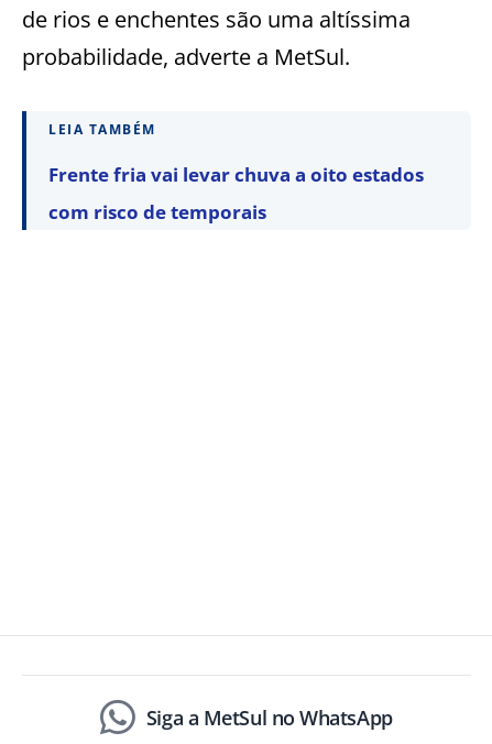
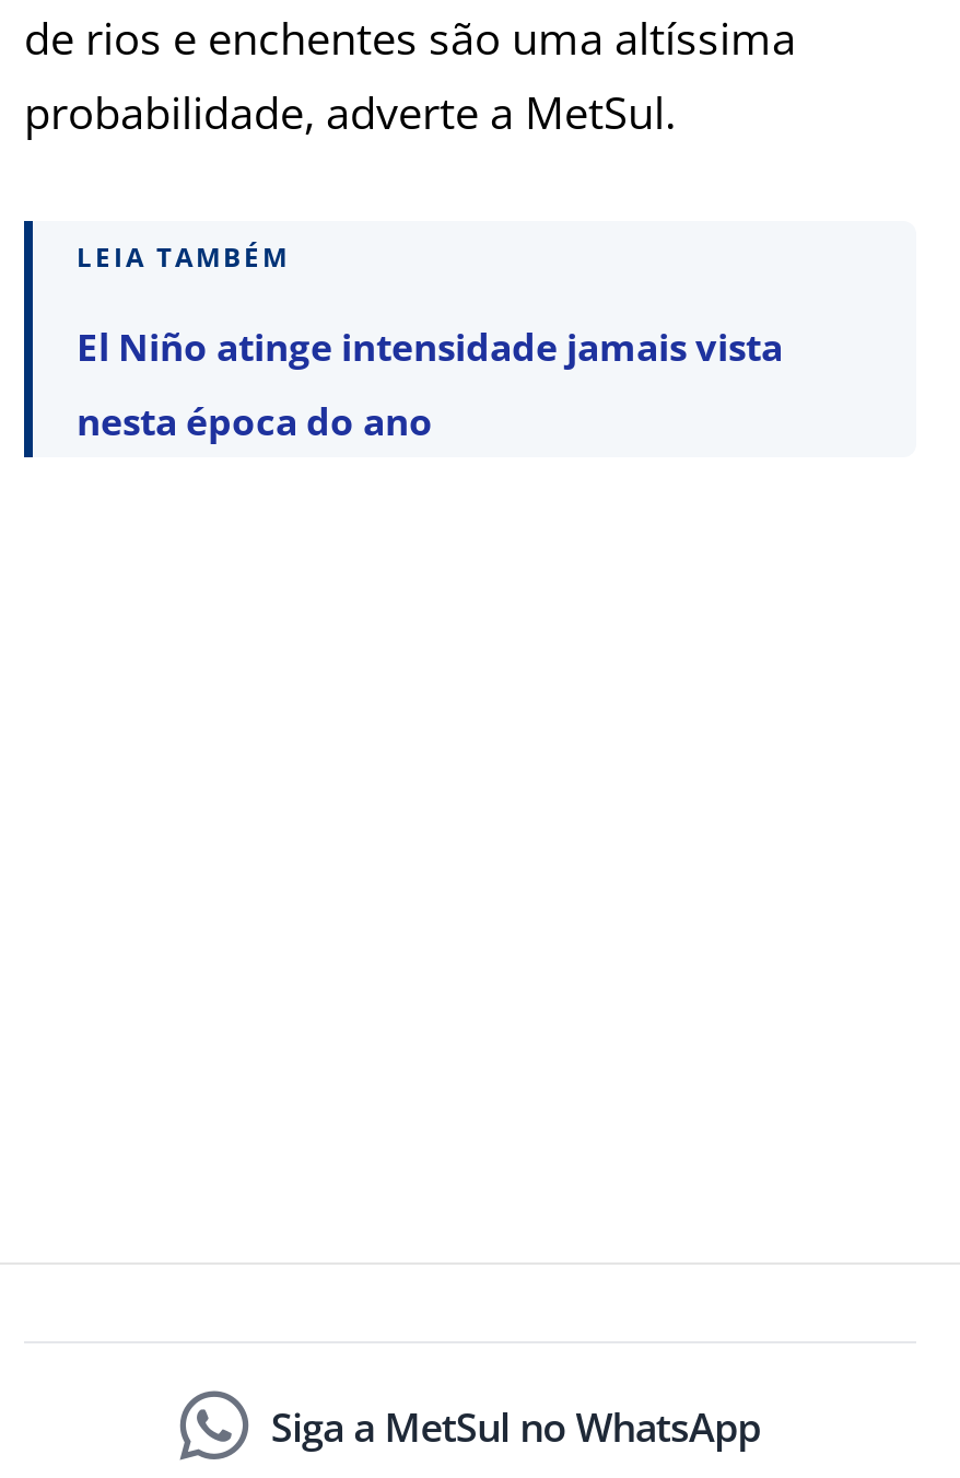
- Frente fria vai levar chuva a oito estados
+ El Niño atinge intensidade jamais vista

- com risco de temporais
+ nesta época do ano
